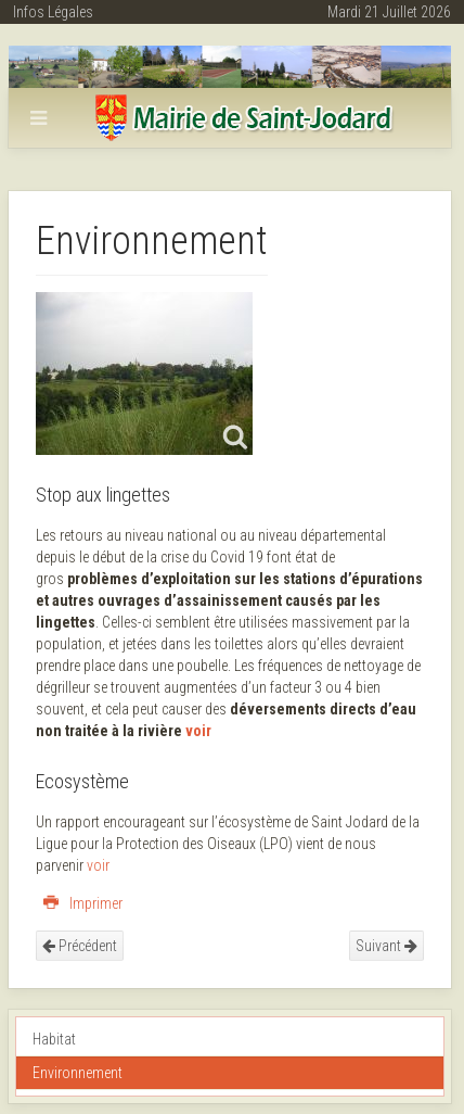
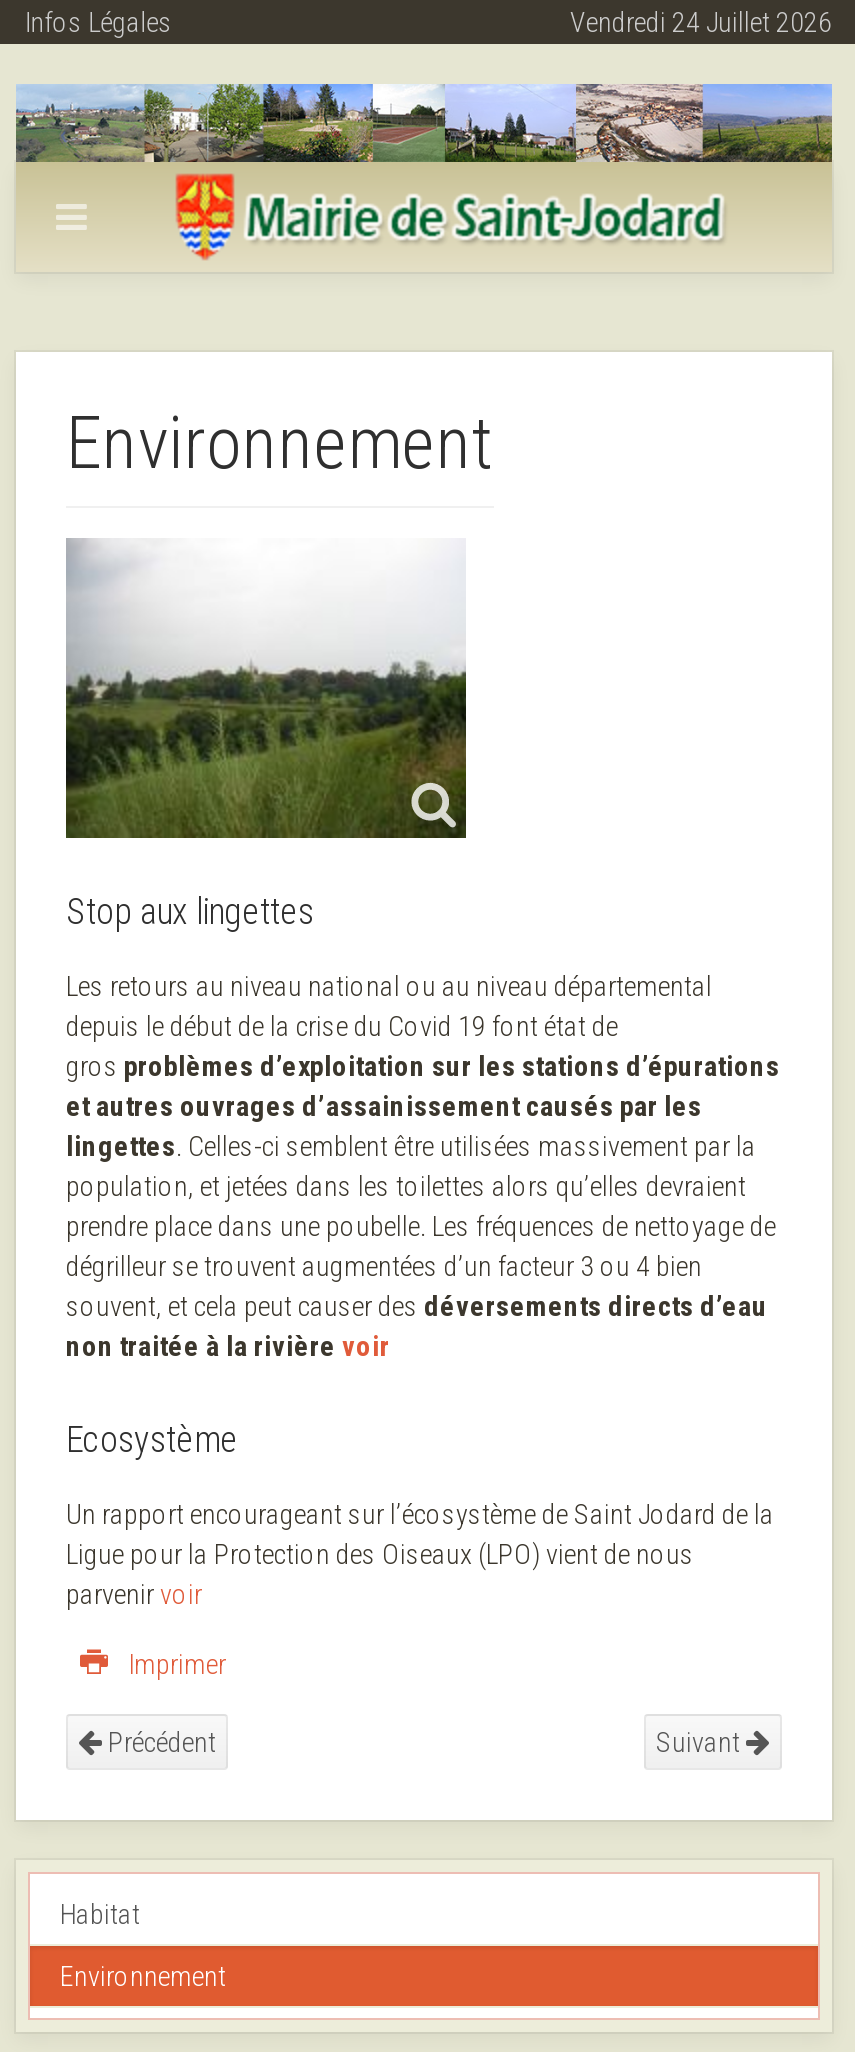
- Mardi 21 Juillet 2026
+ Vendredi 24 Juillet 2026
